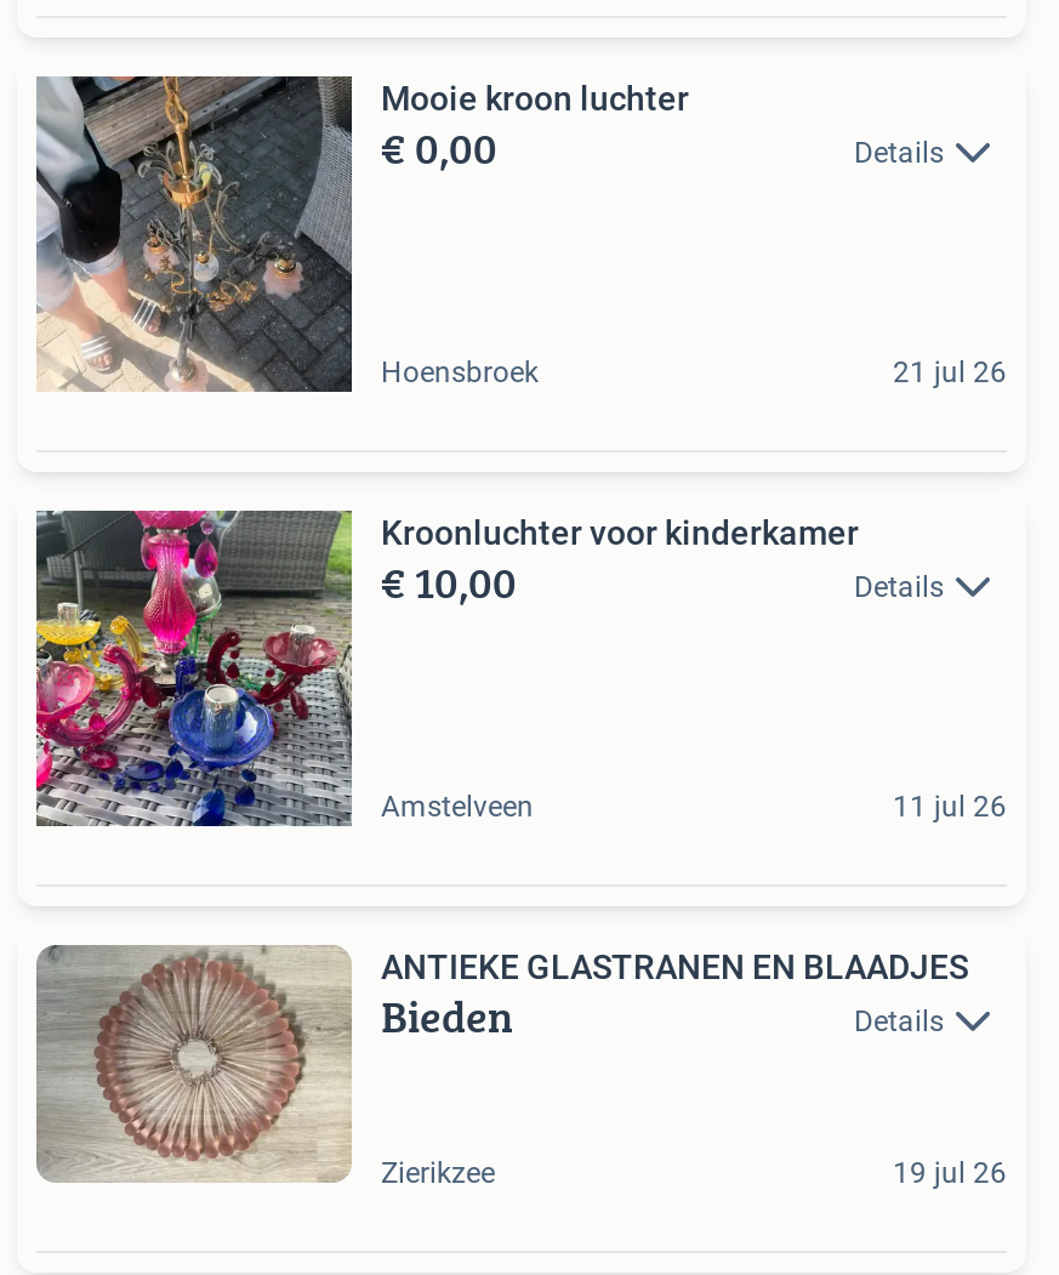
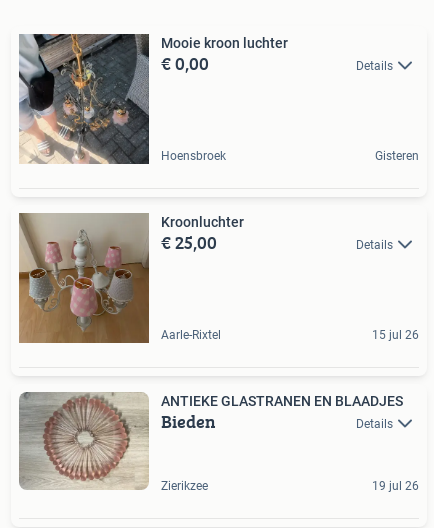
- 21 jul 26
+ Gisteren

- [image]
- Kroonluchter voor kinderkamer
- € 10,00
+ [image]
+ Kroonluchter
+ € 25,00

- Amstelveen
- 11 jul 26
+ Aarle-Rixtel
+ 15 jul 26
